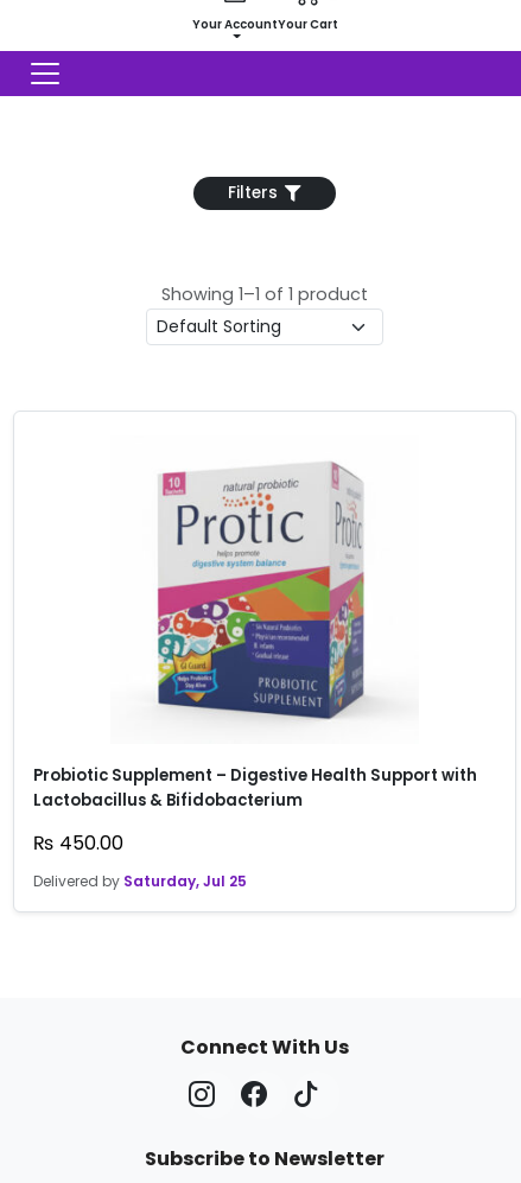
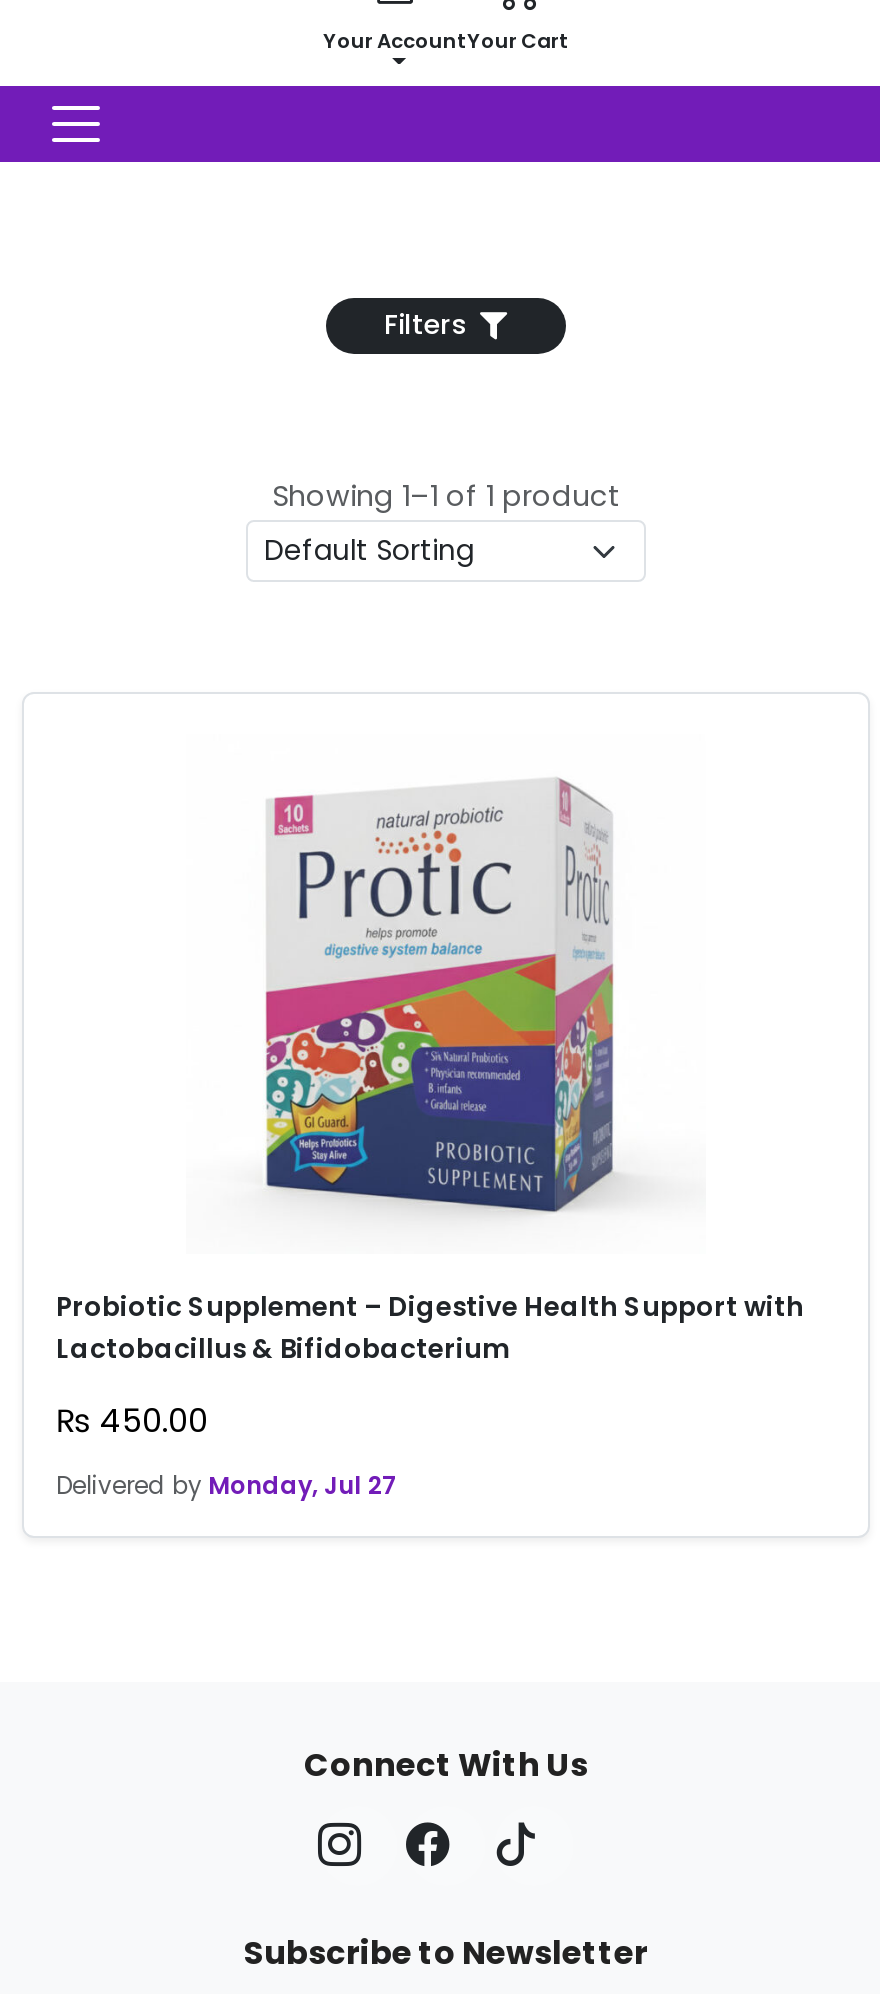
- Delivered by Saturday, Jul 25
+ Delivered by Monday, Jul 27
